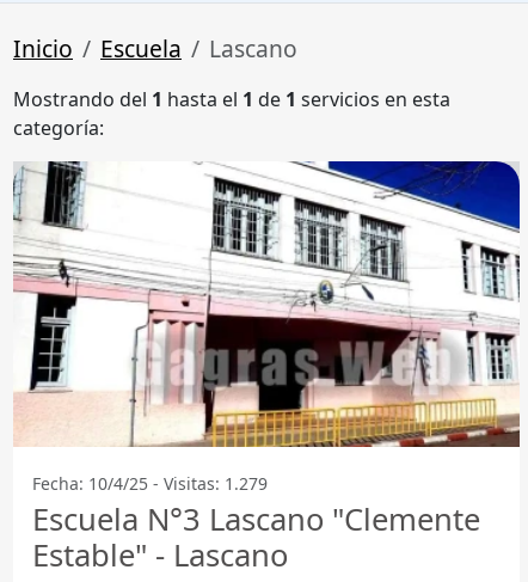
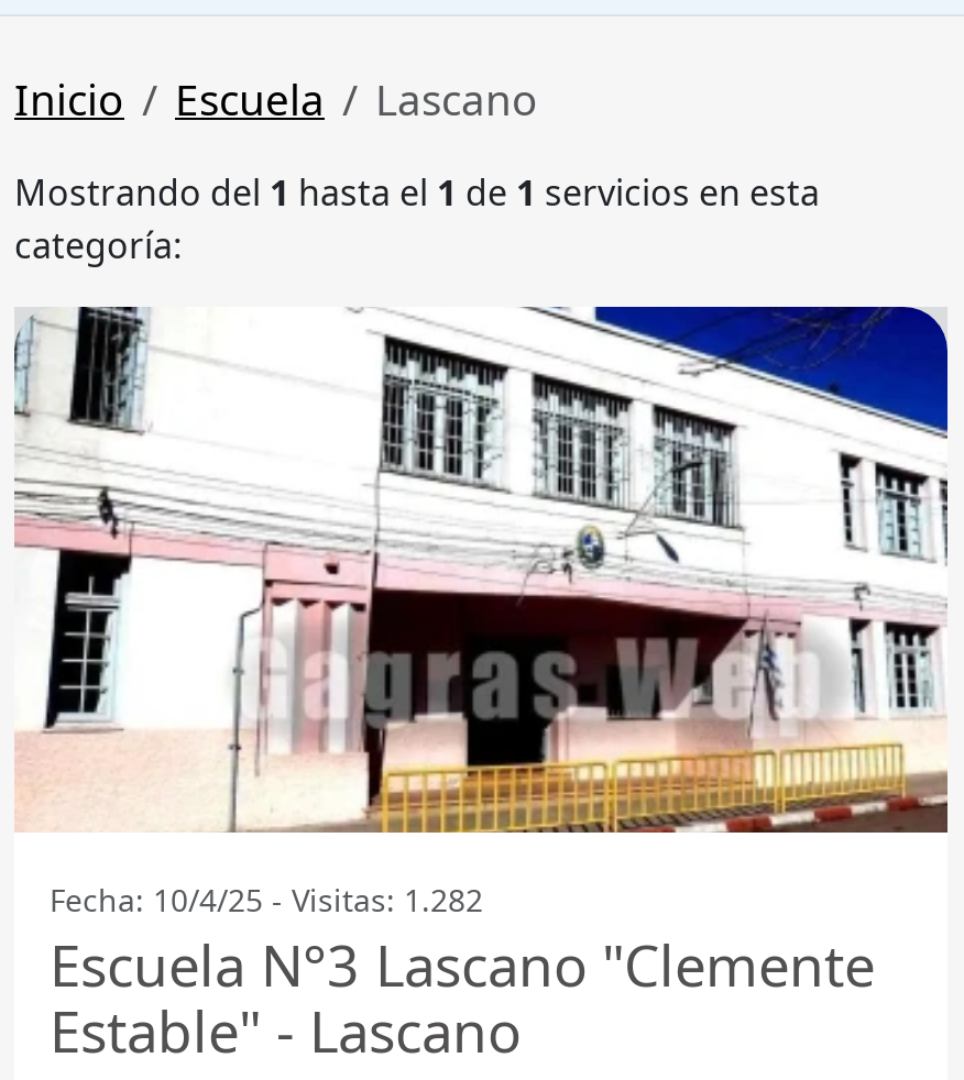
- Fecha: 10/4/25 - Visitas: 1.279
+ Fecha: 10/4/25 - Visitas: 1.282
